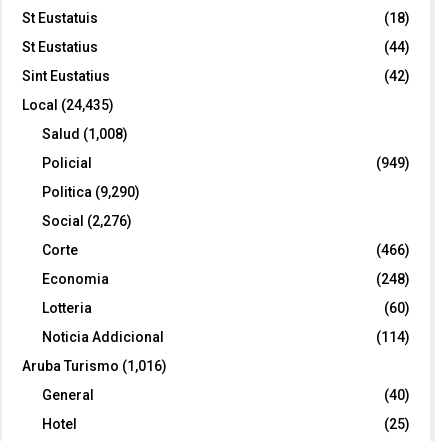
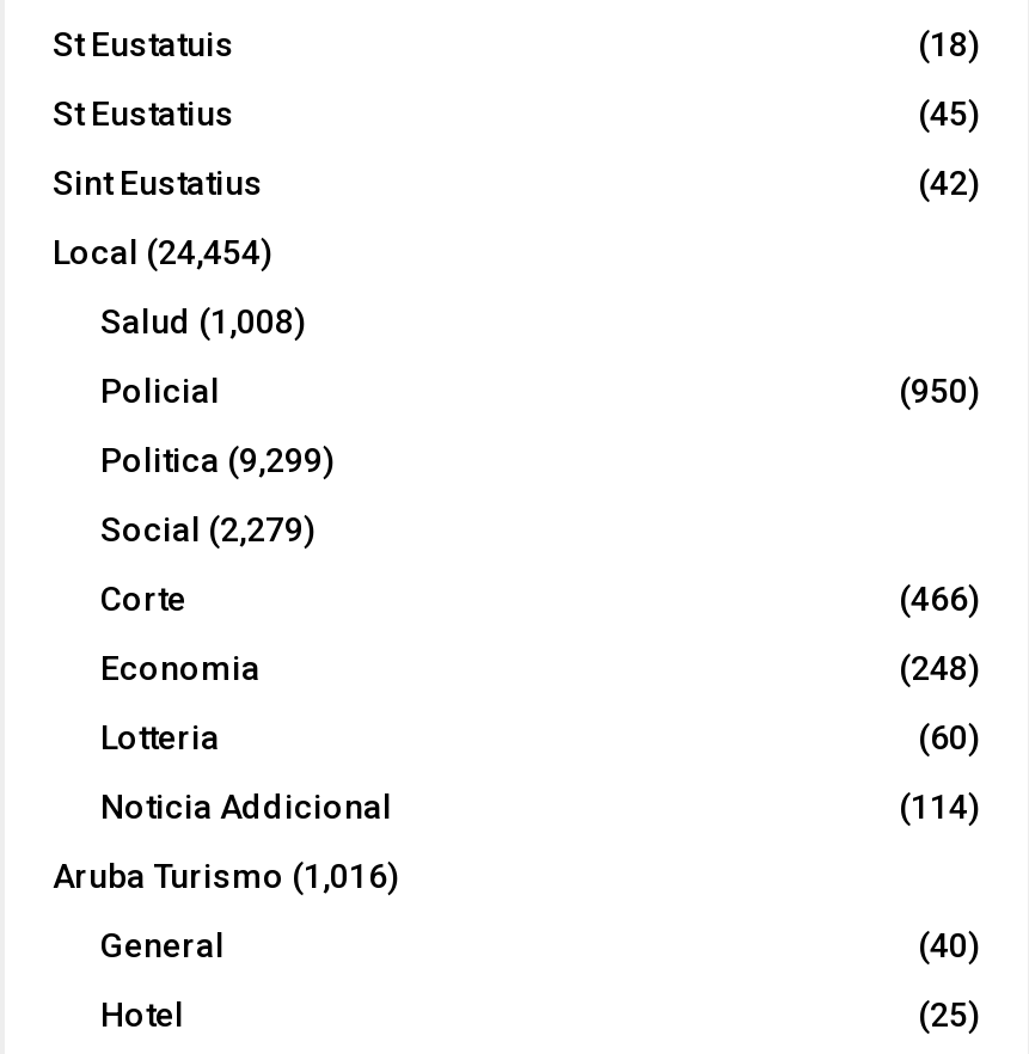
- (44)
+ (45)

- Local (24,435)
+ Local (24,454)

- (949)
+ (950)

- Politica (9,290)
+ Politica (9,299)

- Social (2,276)
+ Social (2,279)
